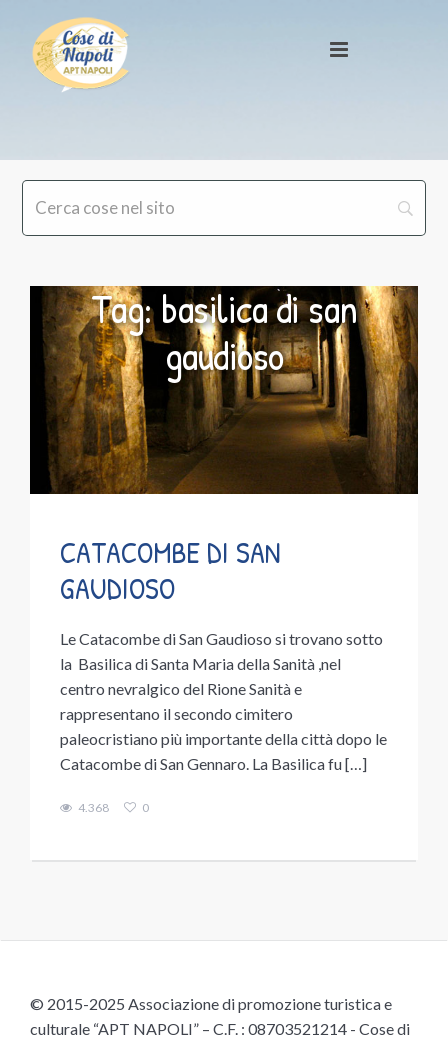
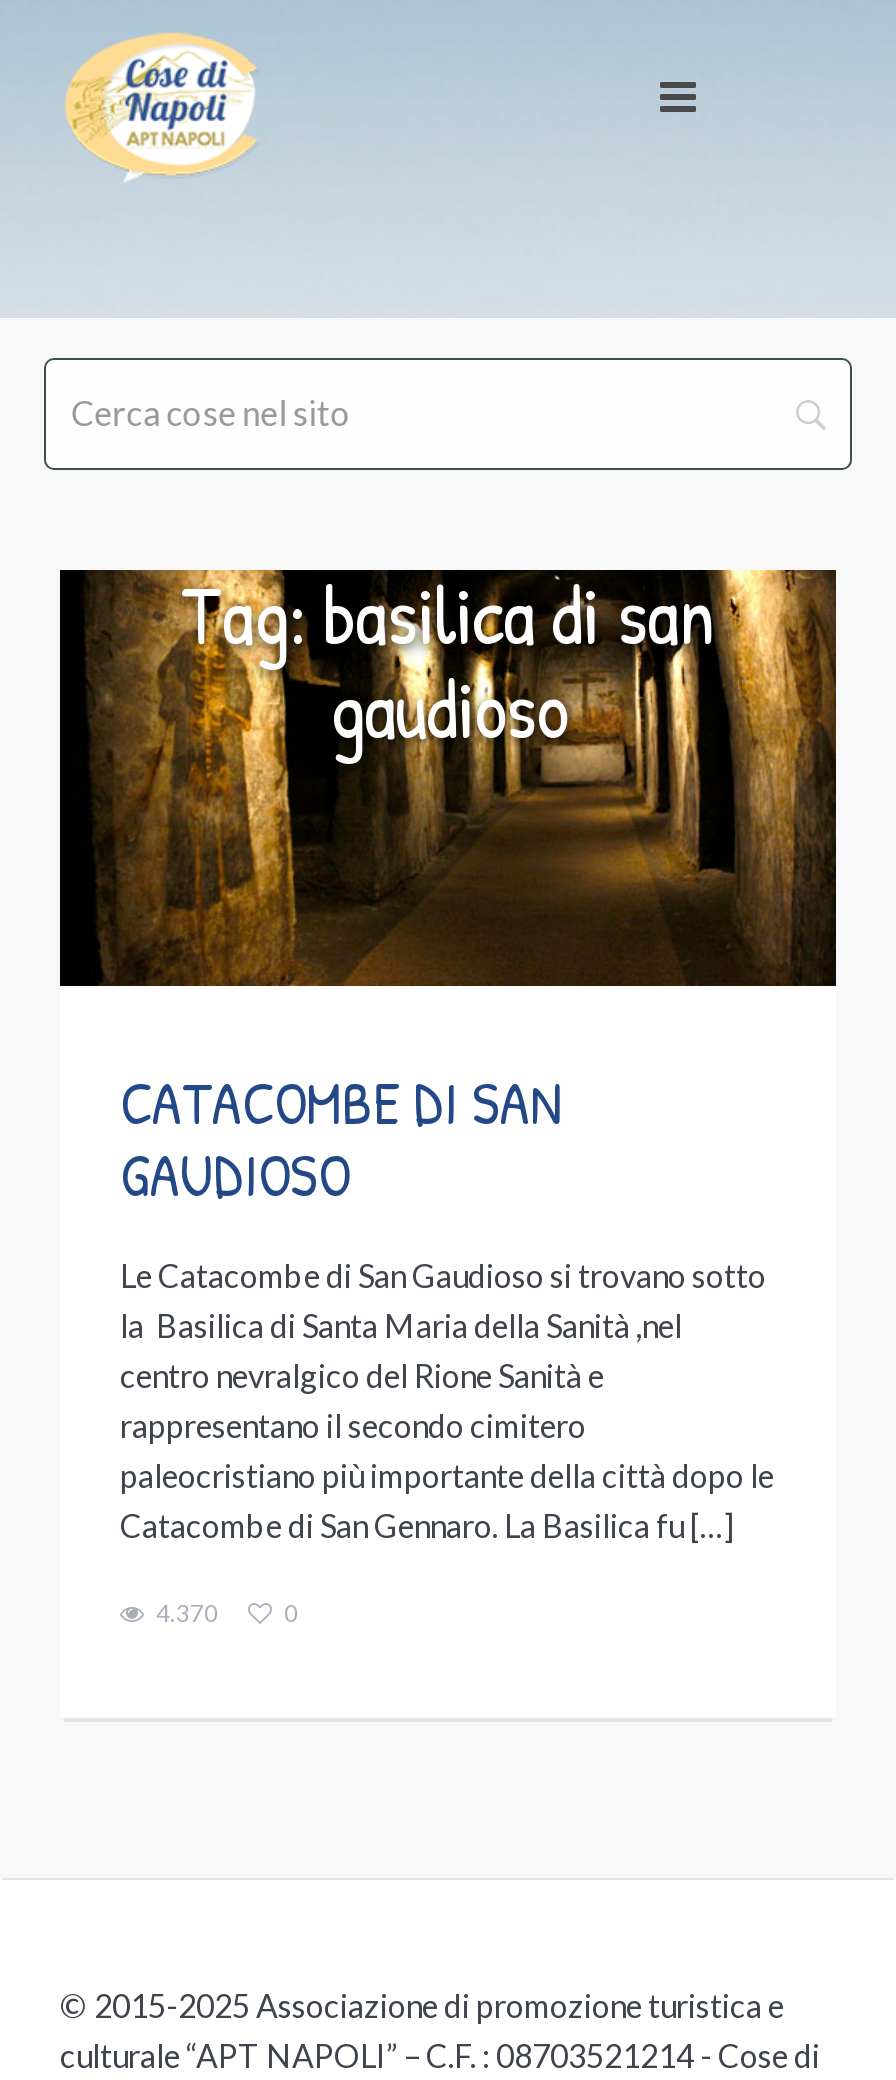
- 4.368
+ 4.370
